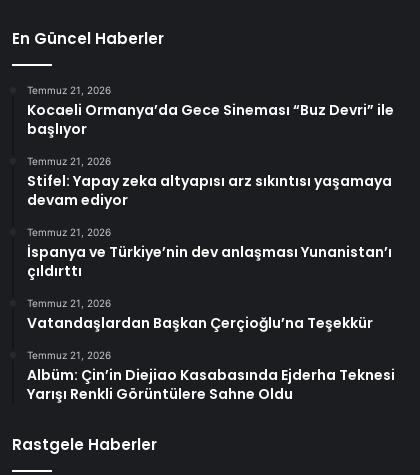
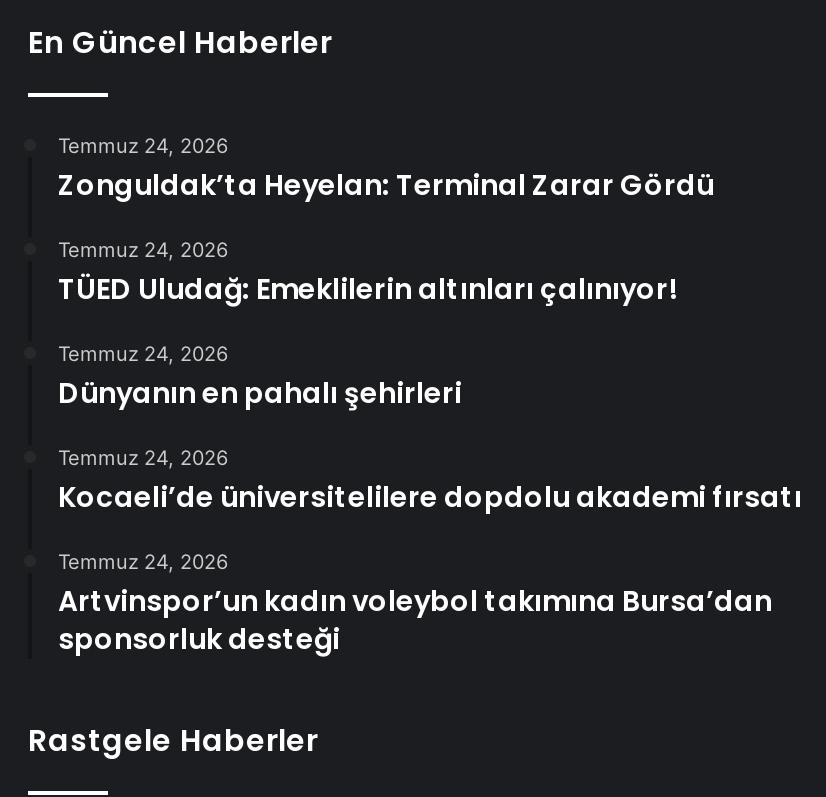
- Temmuz 21, 2026
- Kocaeli Ormanya’da Gece Sineması “Buz Devri” ile
- başlıyor
+ Temmuz 24, 2026
+ Zonguldak’ta Heyelan: Terminal Zarar Gördü

- Temmuz 21, 2026
- Stifel: Yapay zeka altyapısı arz sıkıntısı yaşamaya
- devam ediyor
+ Temmuz 24, 2026
+ TÜED Uludağ: Emeklilerin altınları çalınıyor!

- Temmuz 21, 2026
- İspanya ve Türkiye’nin dev anlaşması Yunanistan’ı
- çıldırttı
+ Temmuz 24, 2026
+ Dünyanın en pahalı şehirleri

- Temmuz 21, 2026
- Vatandaşlardan Başkan Çerçioğlu’na Teşekkür
+ Temmuz 24, 2026
+ Kocaeli’de üniversitelilere dopdolu akademi fırsatı

- Temmuz 21, 2026
- Albüm: Çin’in Diejiao Kasabasında Ejderha Teknesi
- Yarışı Renkli Görüntülere Sahne Oldu
+ Temmuz 24, 2026
+ Artvinspor’un kadın voleybol takımına Bursa’dan
+ sponsorluk desteği
